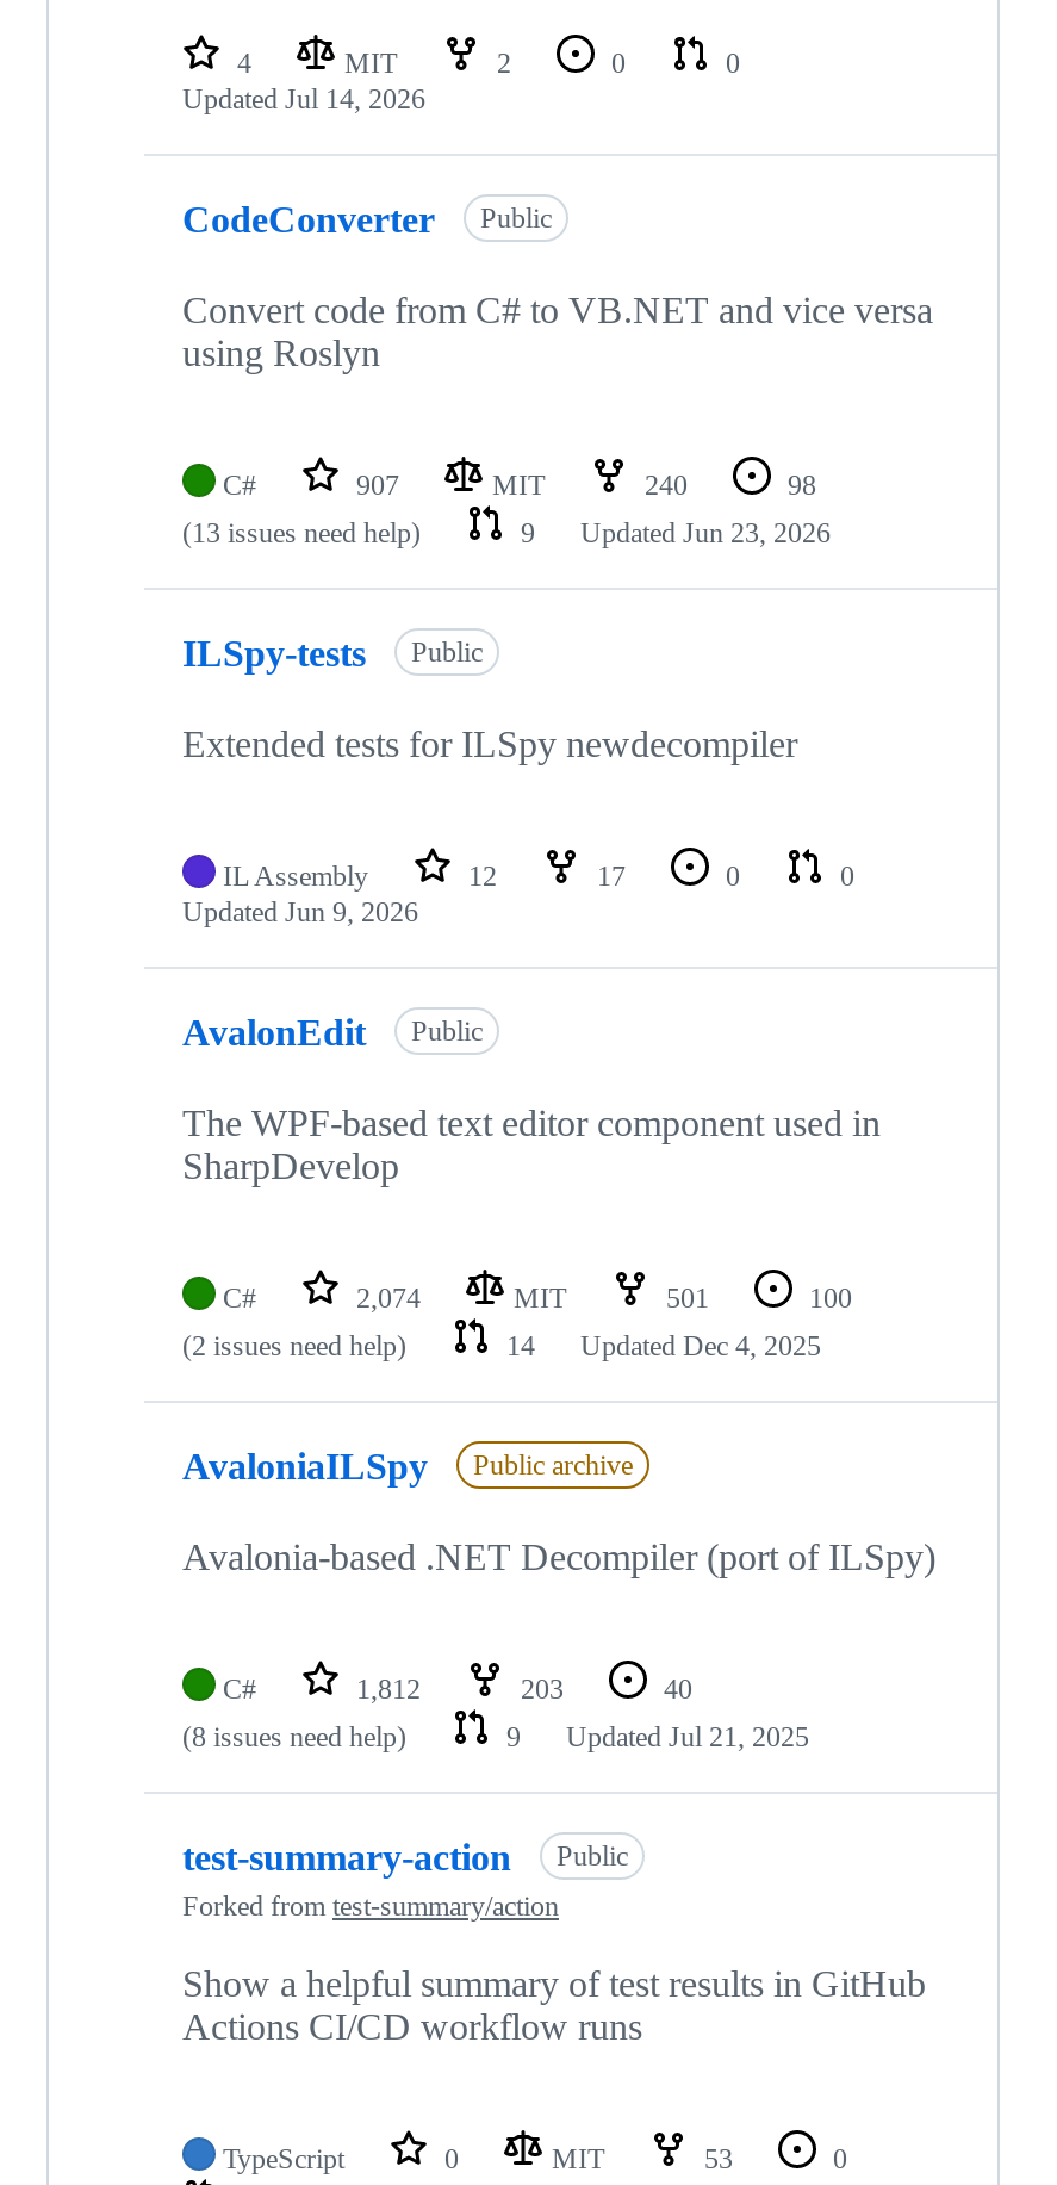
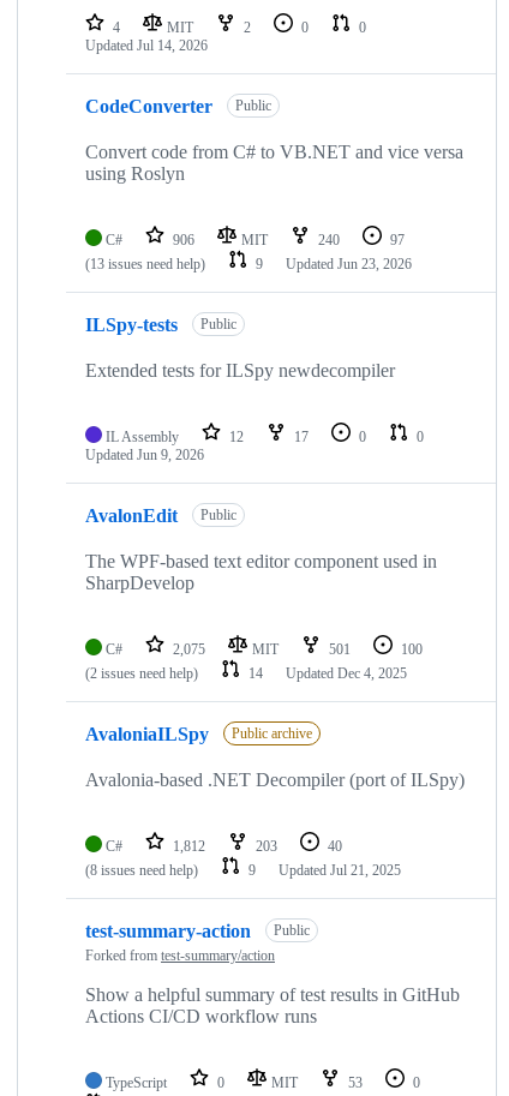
- 907
+ 906

- 98
+ 97

- 2,074
+ 2,075
